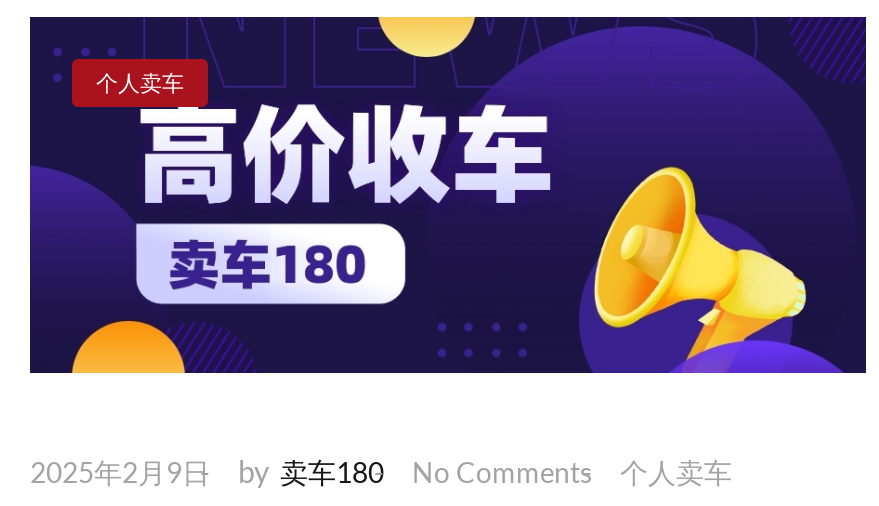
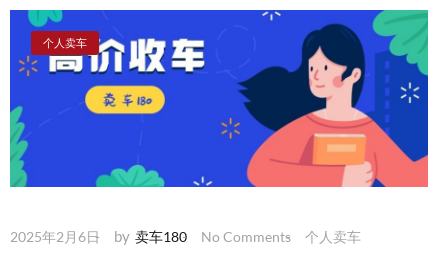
- [image]
- 2025年2月9日 by 卖车180 No Comments 个人卖车
+ [image]
+ 2025年2月6日 by 卖车180 No Comments 个人卖车
